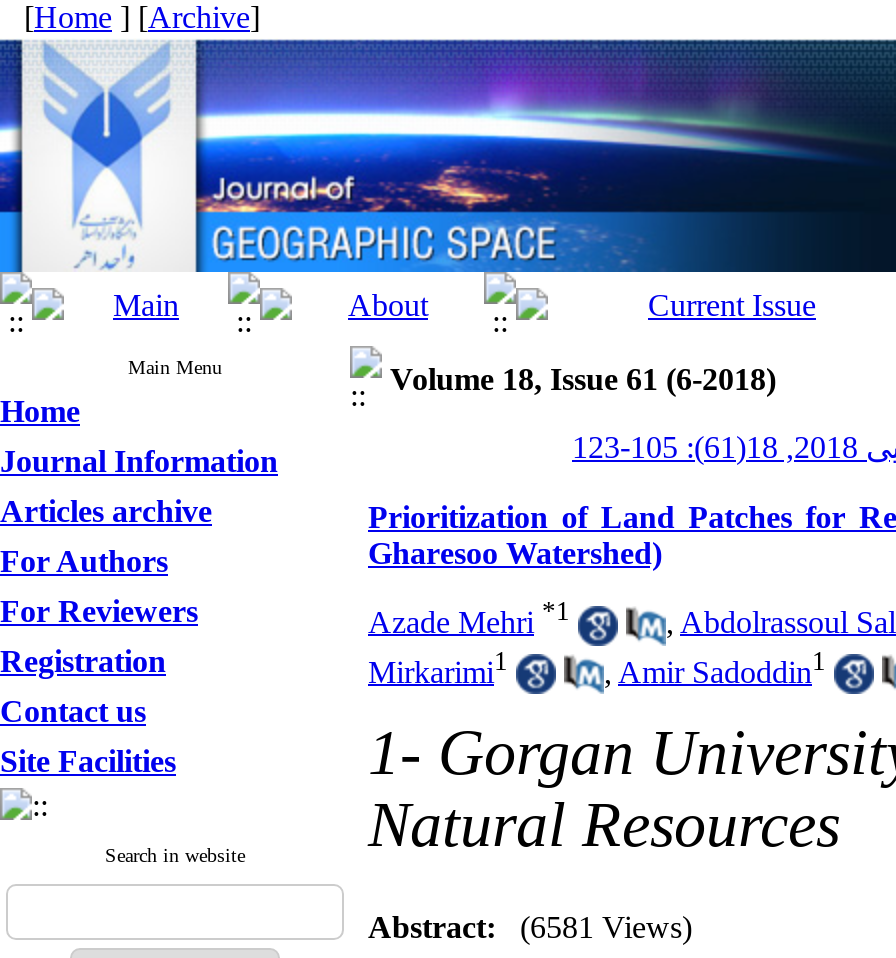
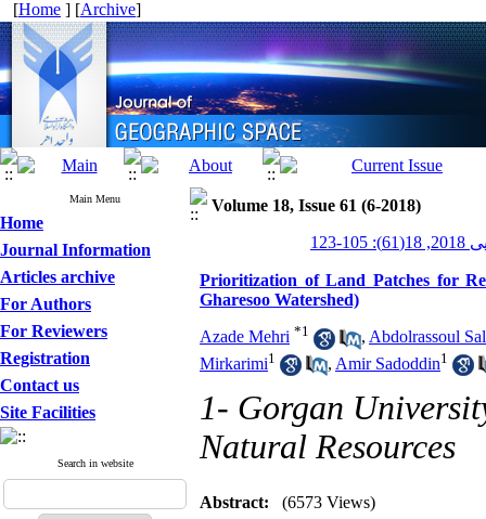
- Abstract: (6581 Views)
+ Abstract: (6573 Views)
